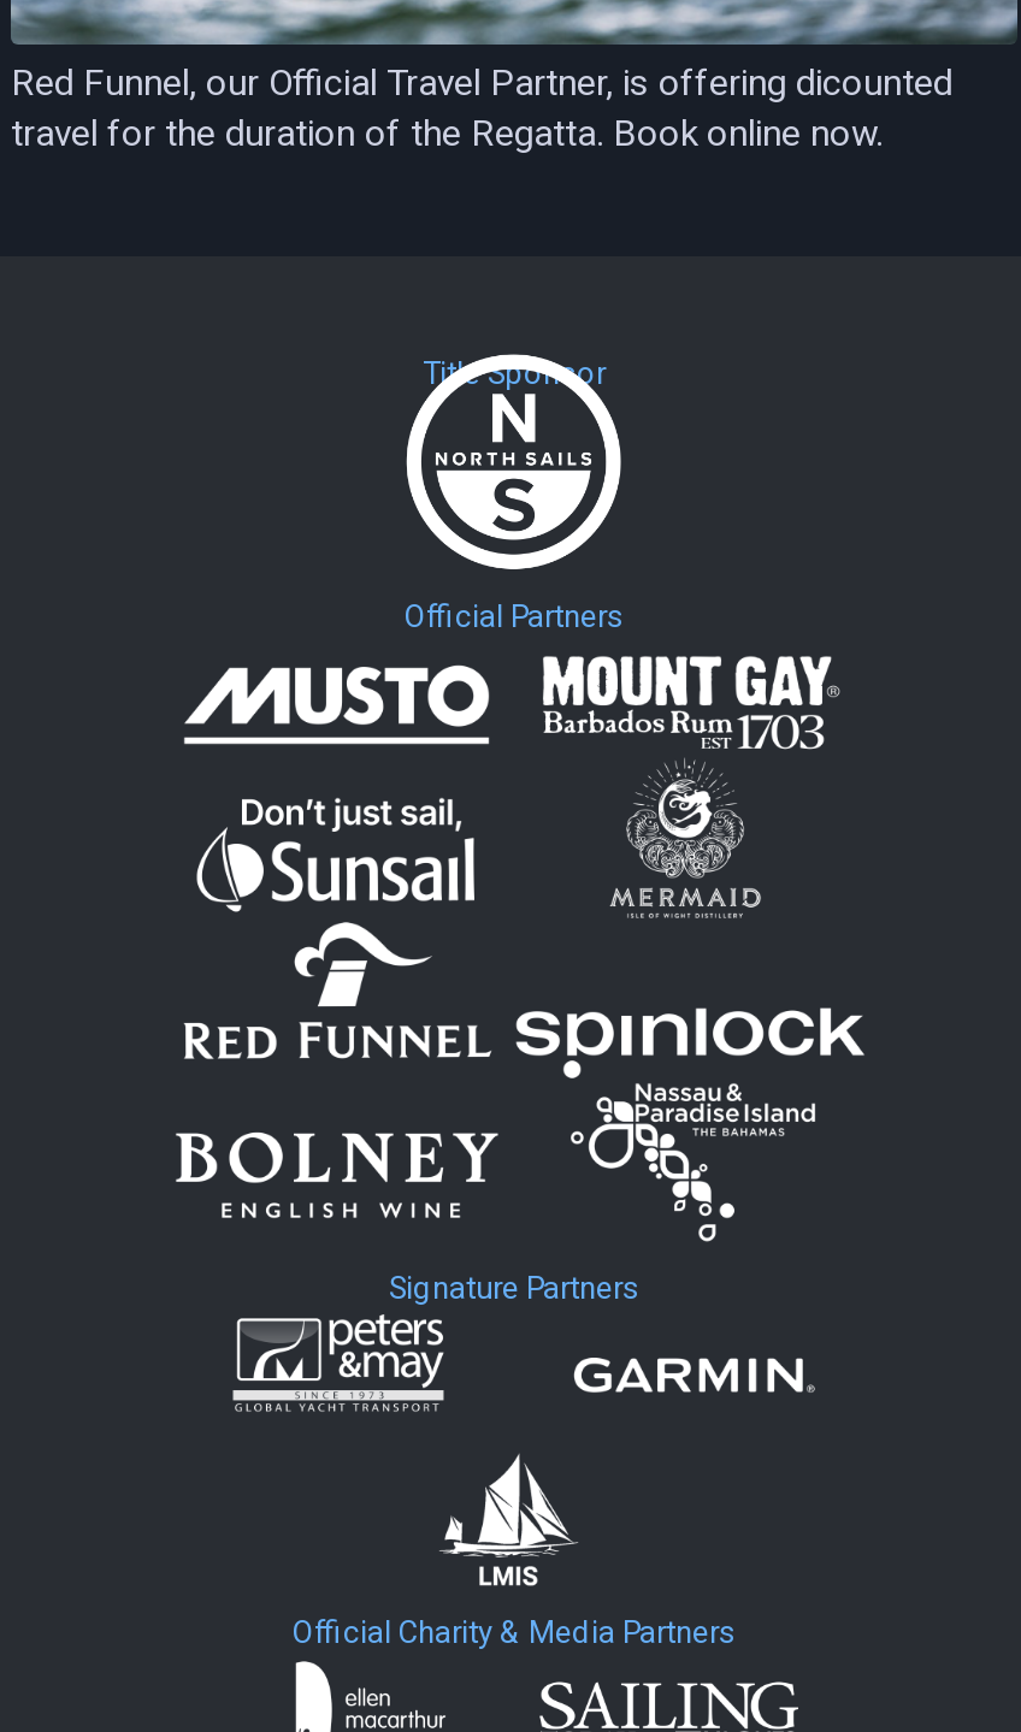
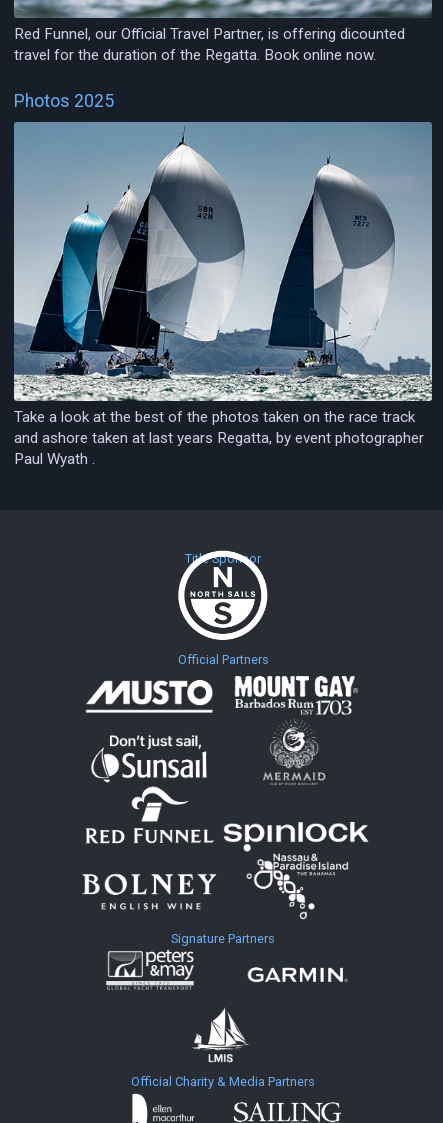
+ [image]
+ Take a look at the best of the photos taken on the race track
+ and ashore taken at last years Regatta, by event photographer
+ Paul Wyath .

+ Photos 2025
